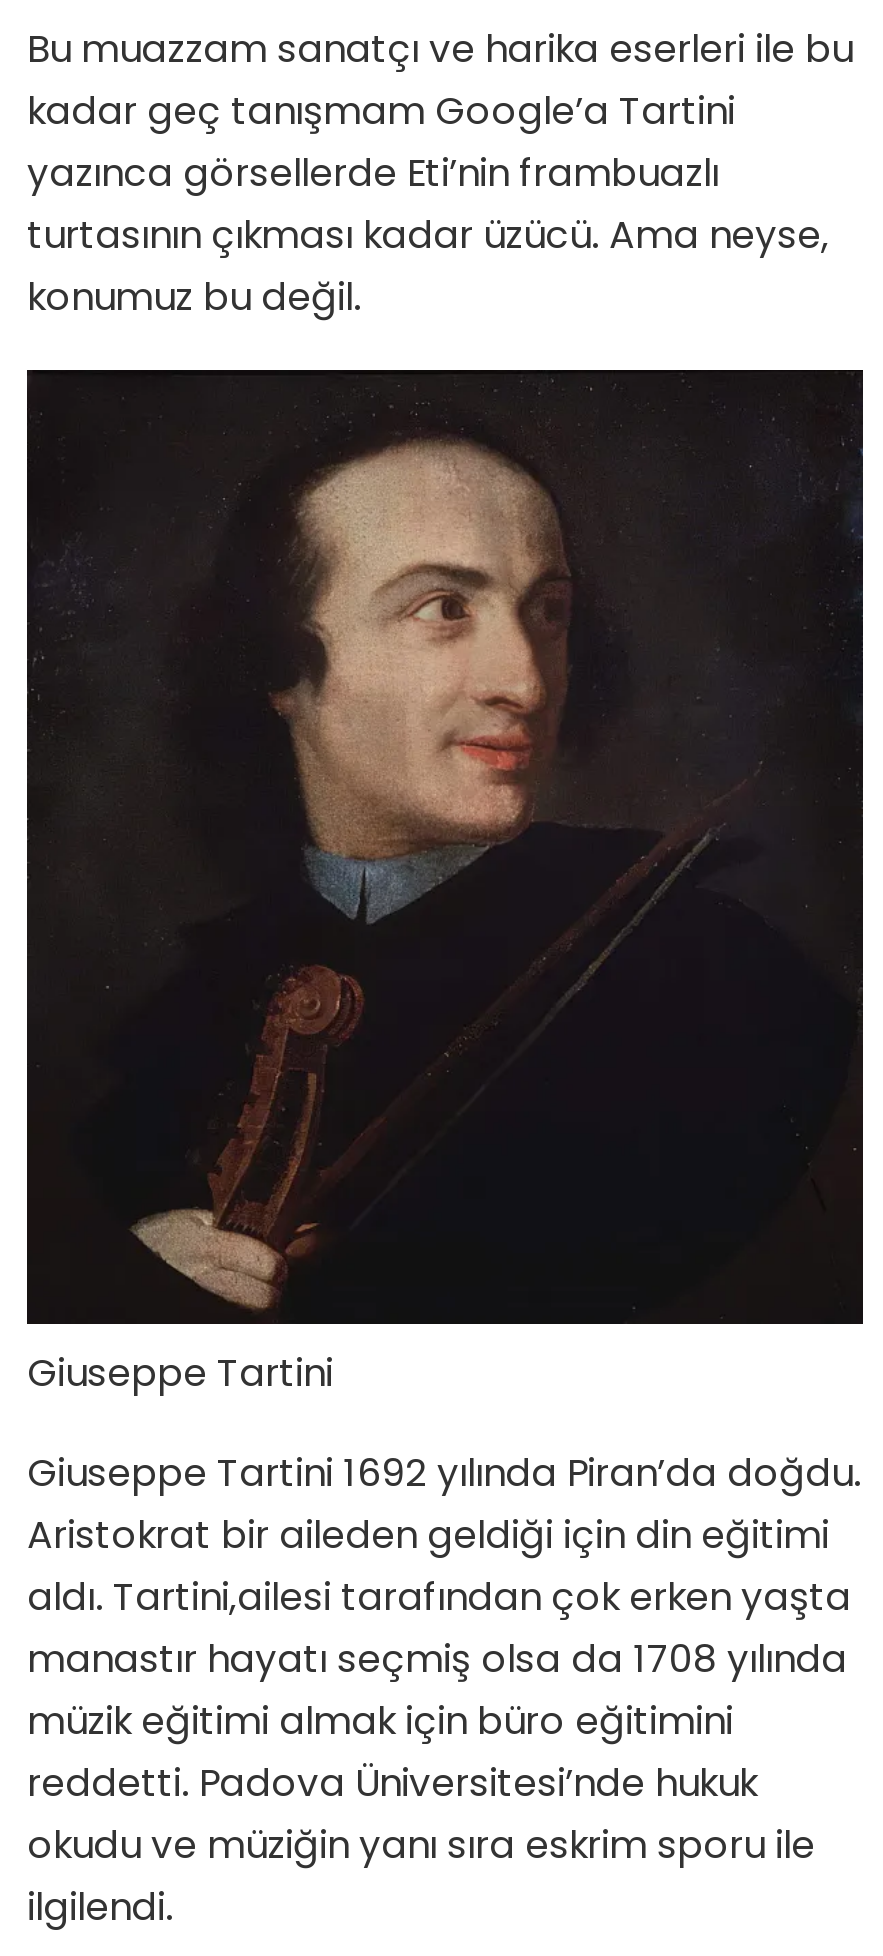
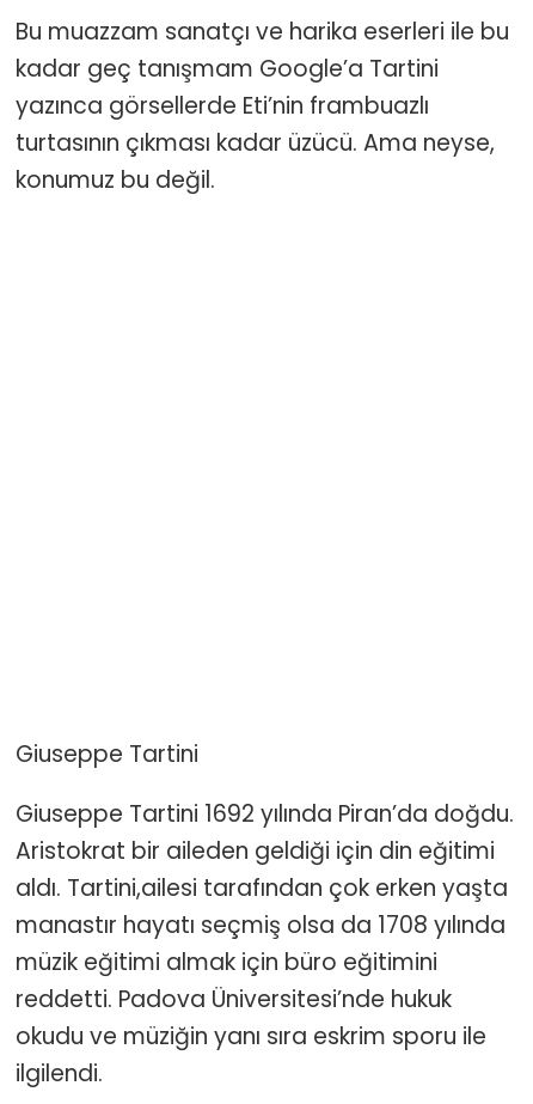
- [image]
